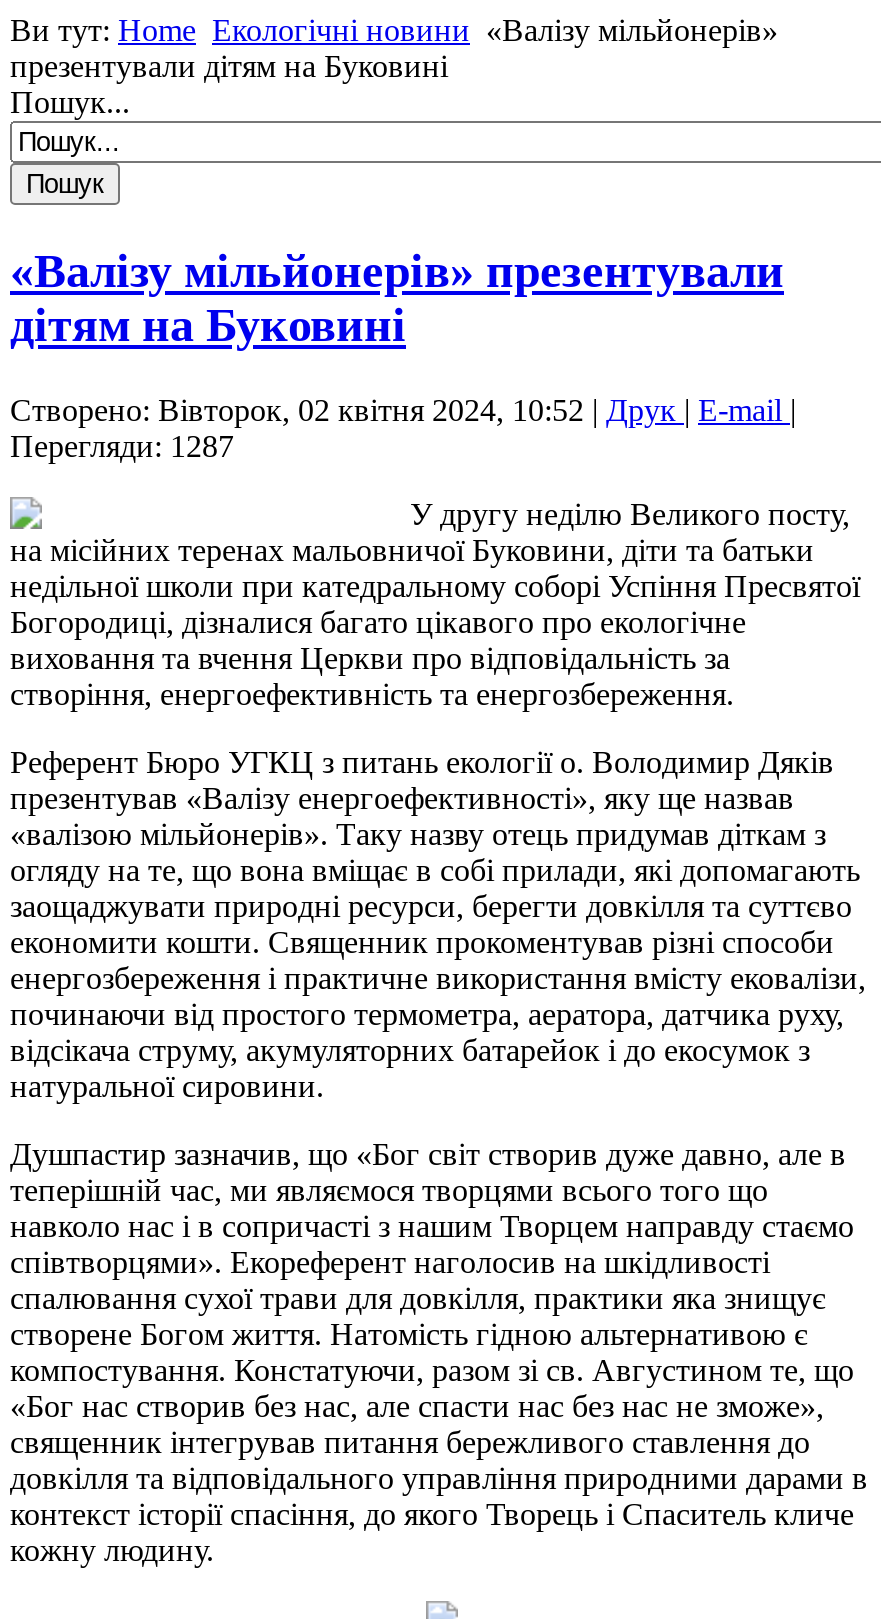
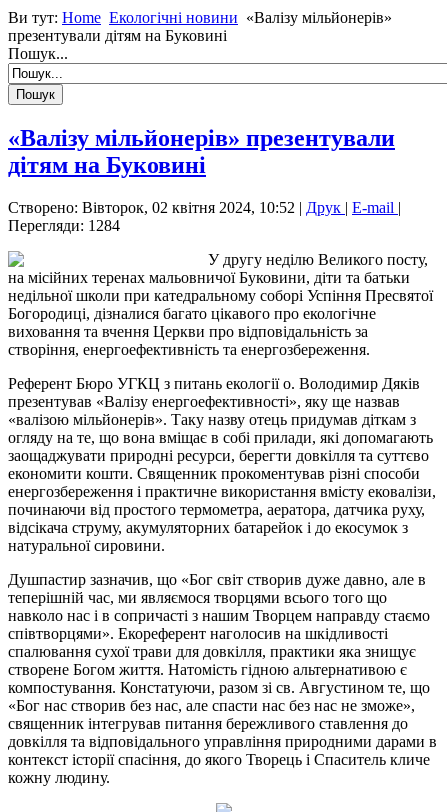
- Перегляди: 1287
+ Перегляди: 1284
